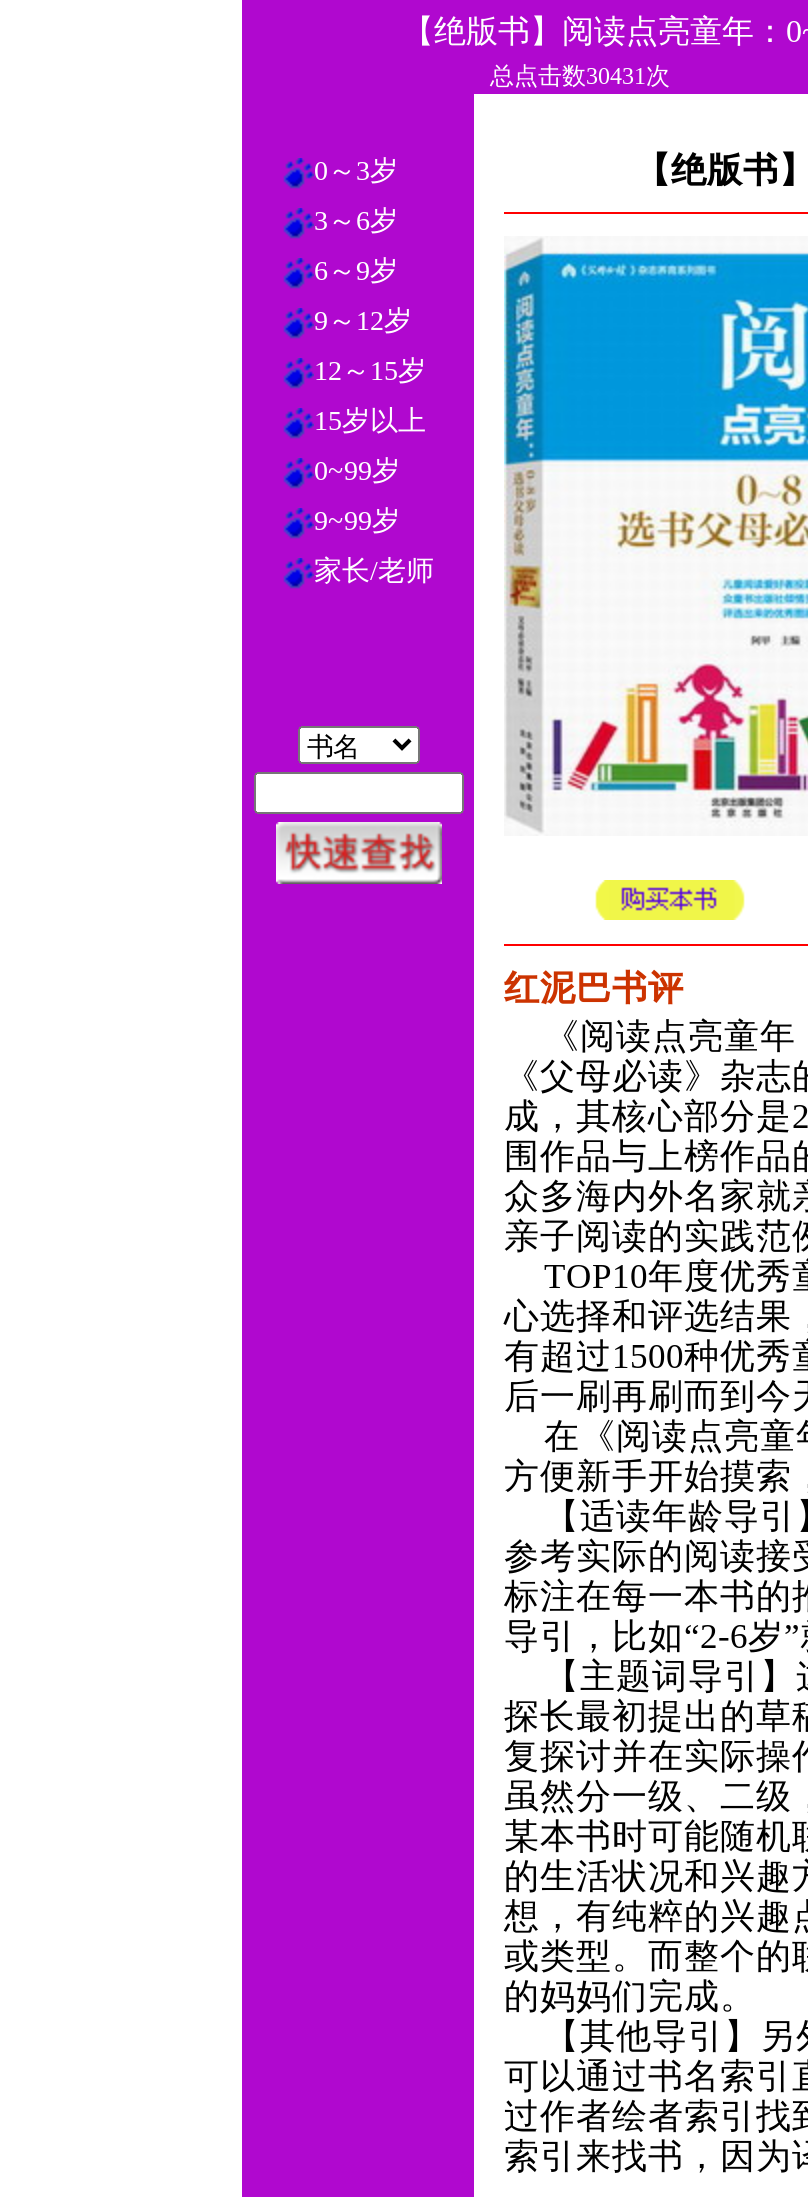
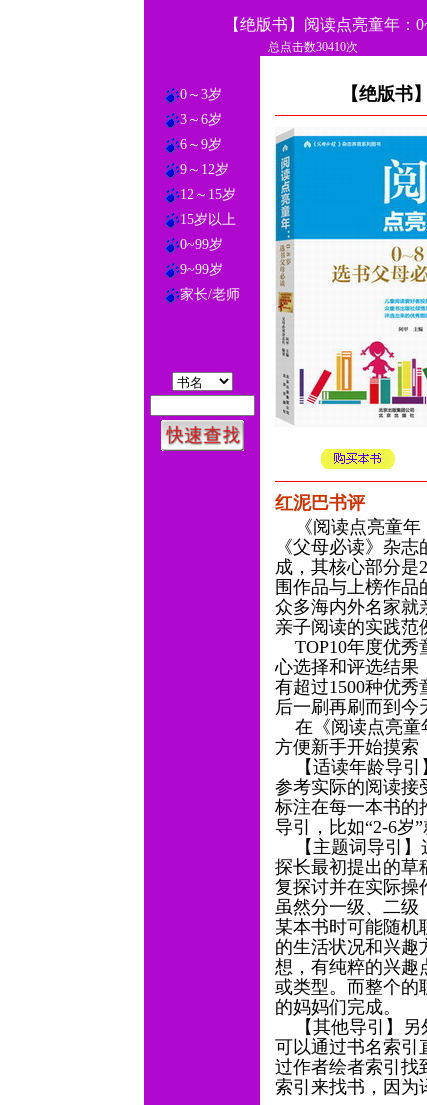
- 总点击数30431次
+ 总点击数30410次
